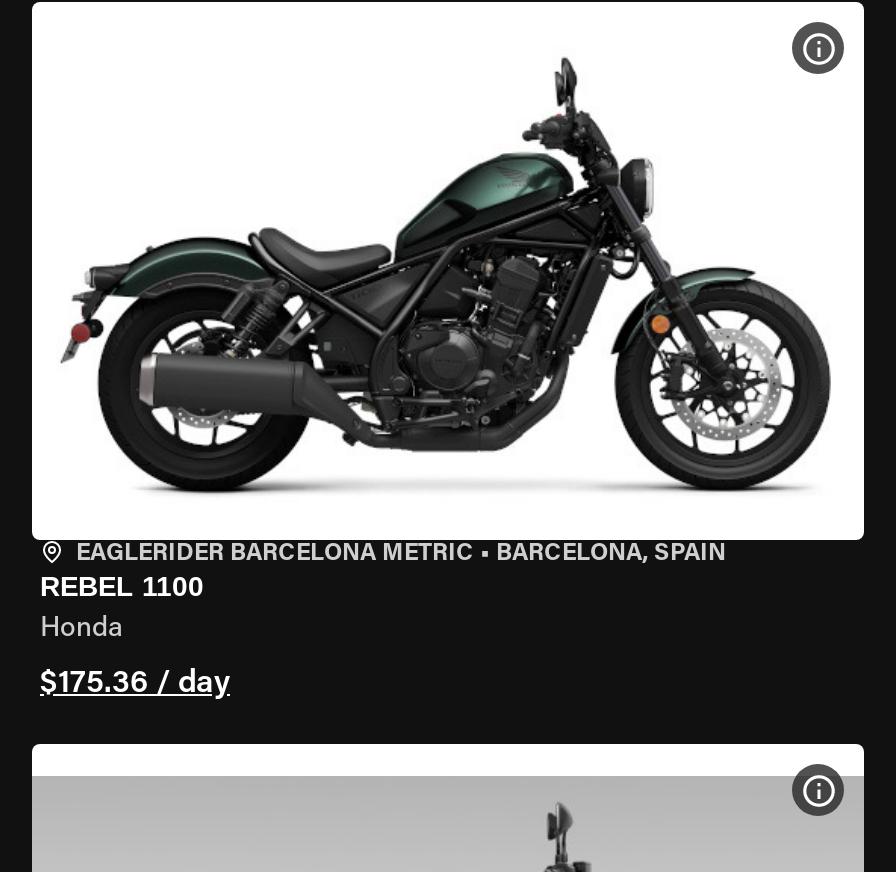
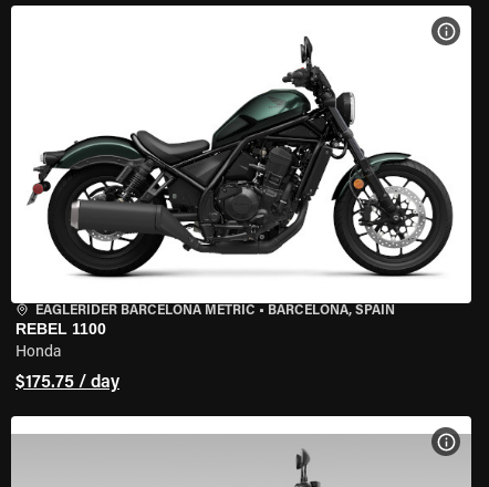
- $175.36 / day
+ $175.75 / day
